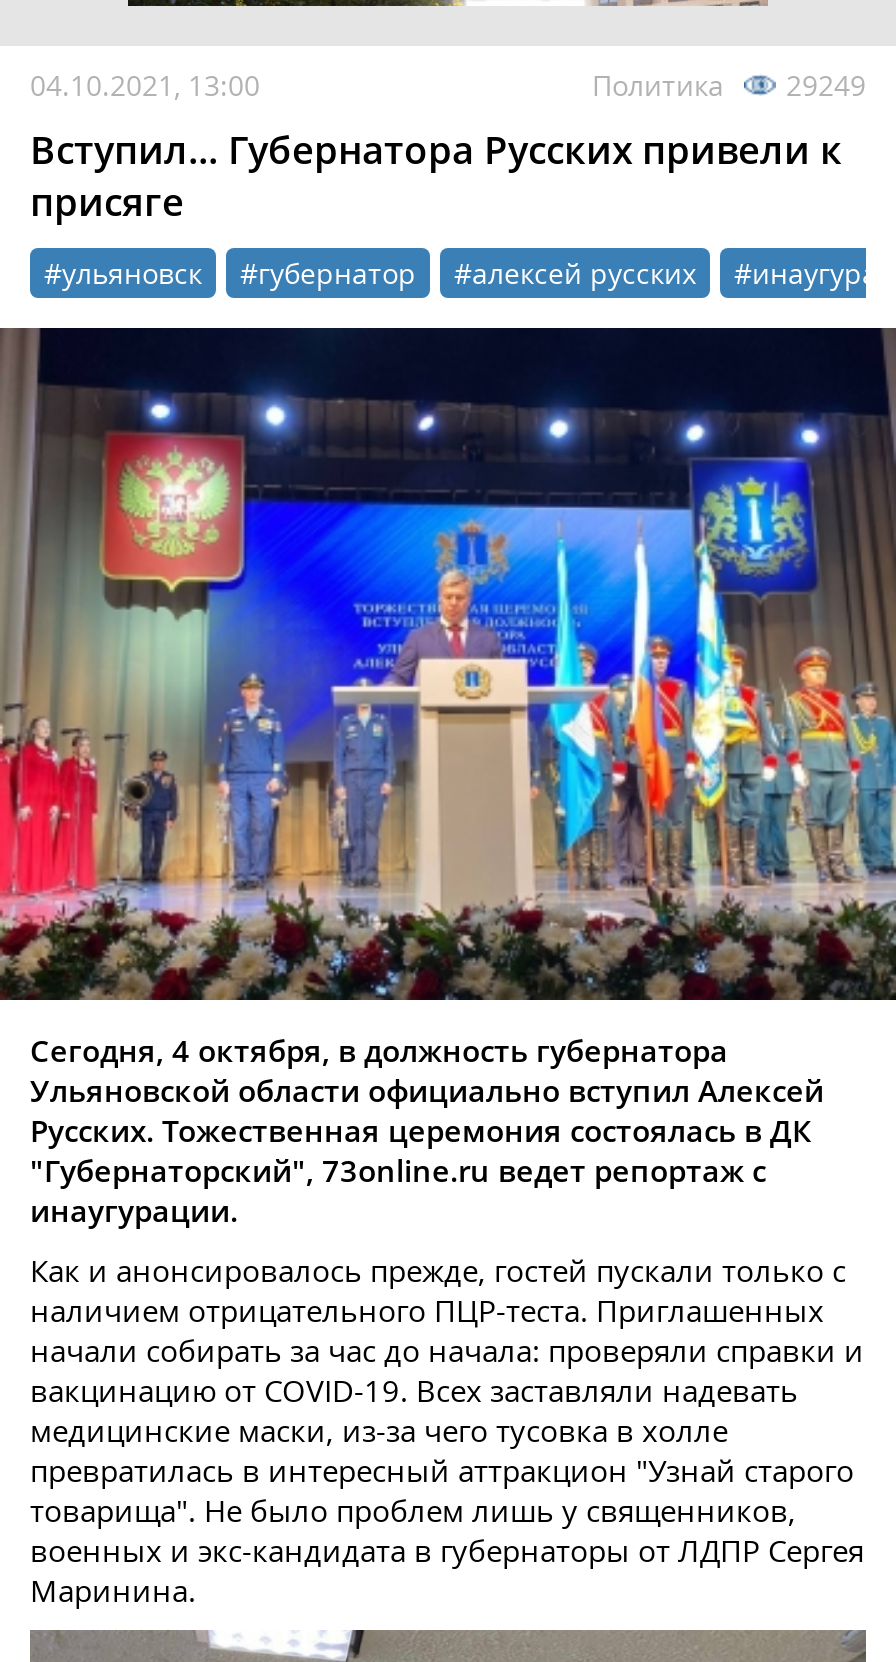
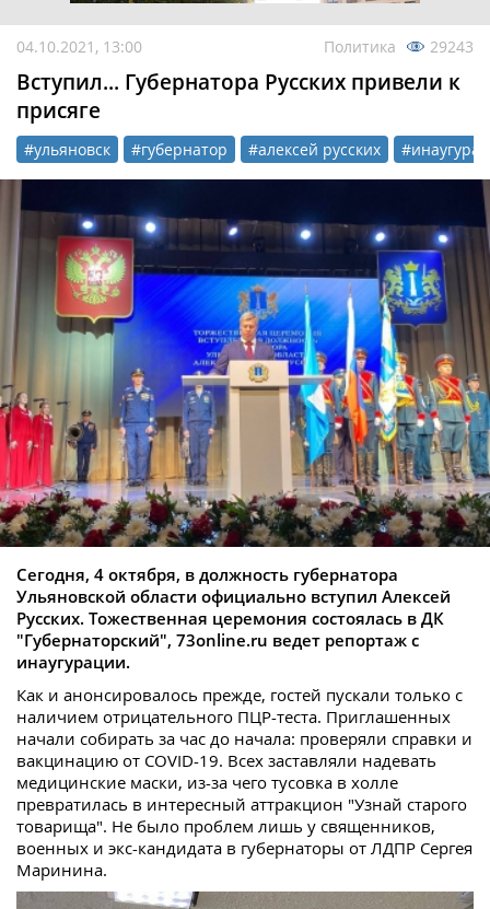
- Политика 29249
+ Политика 29243
